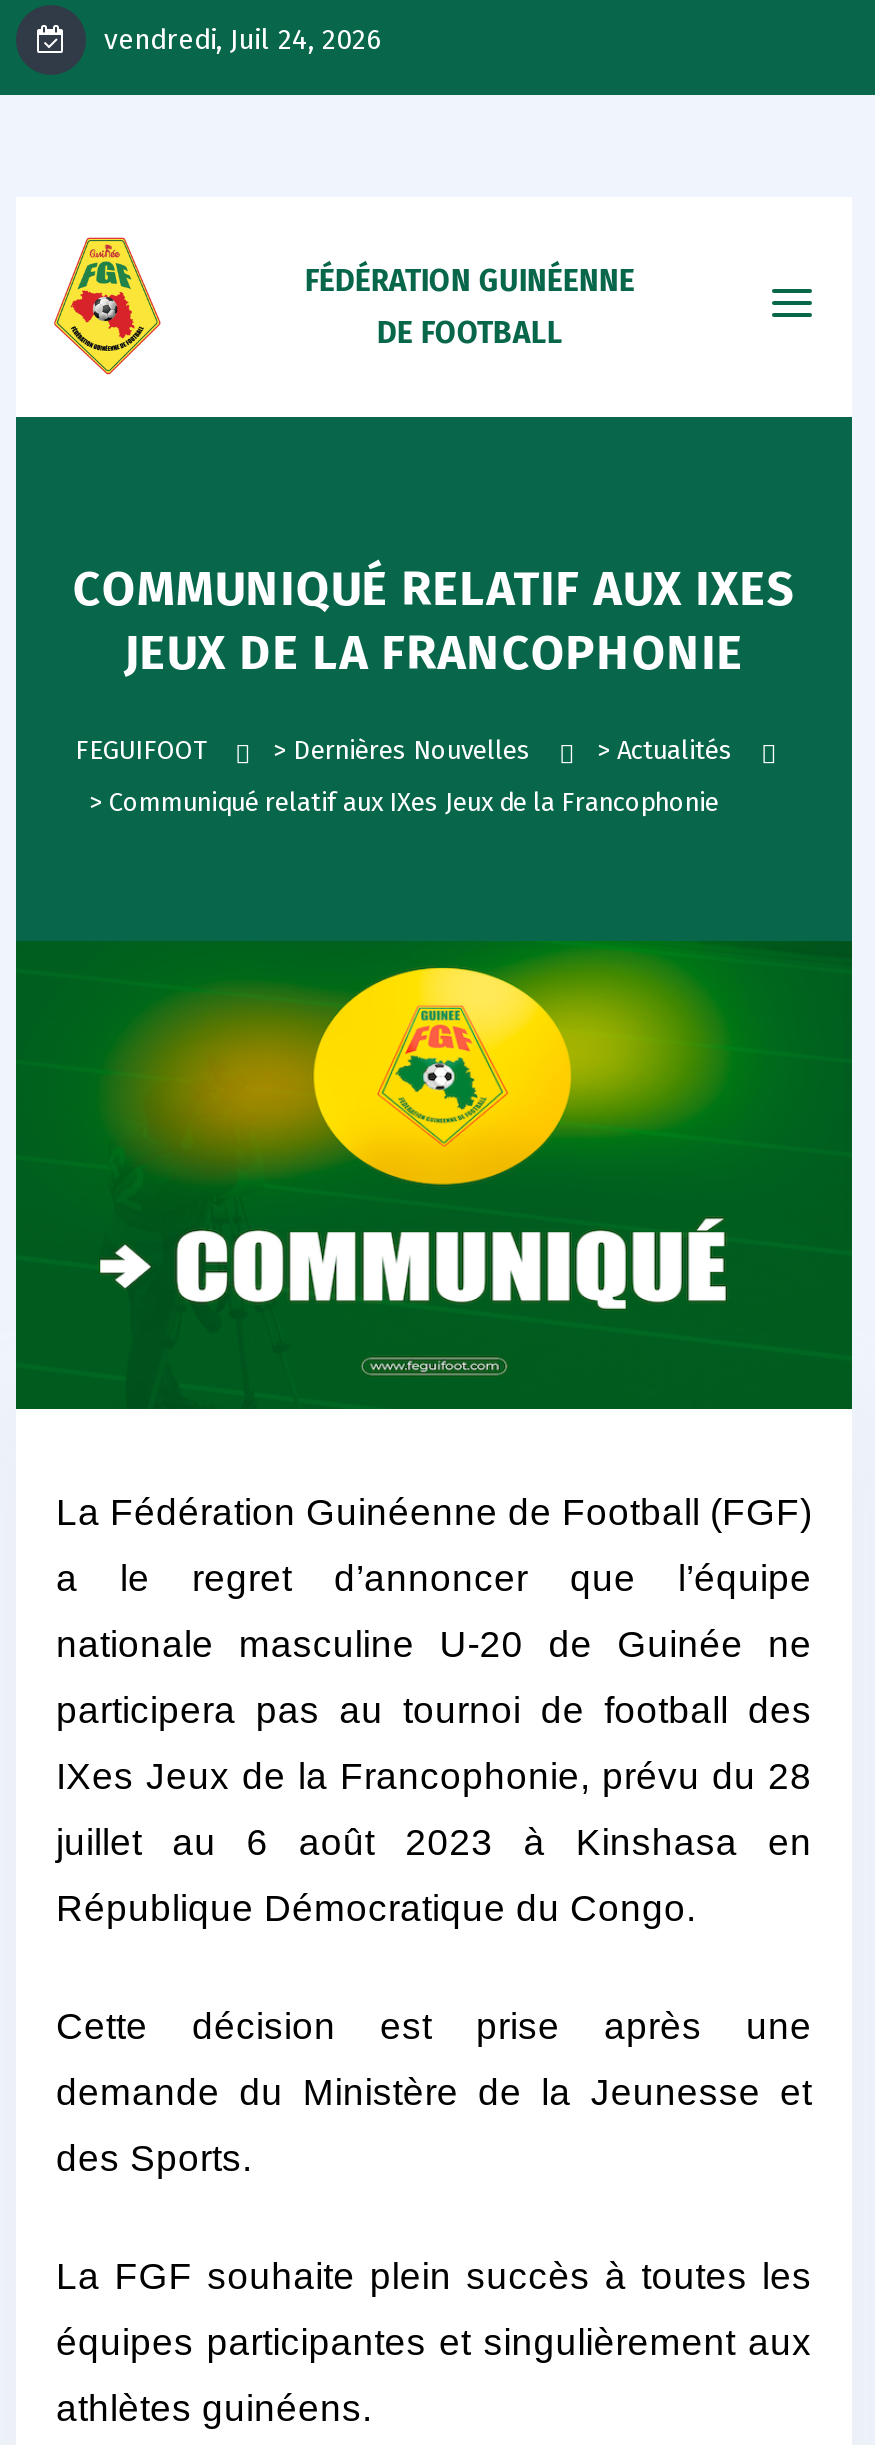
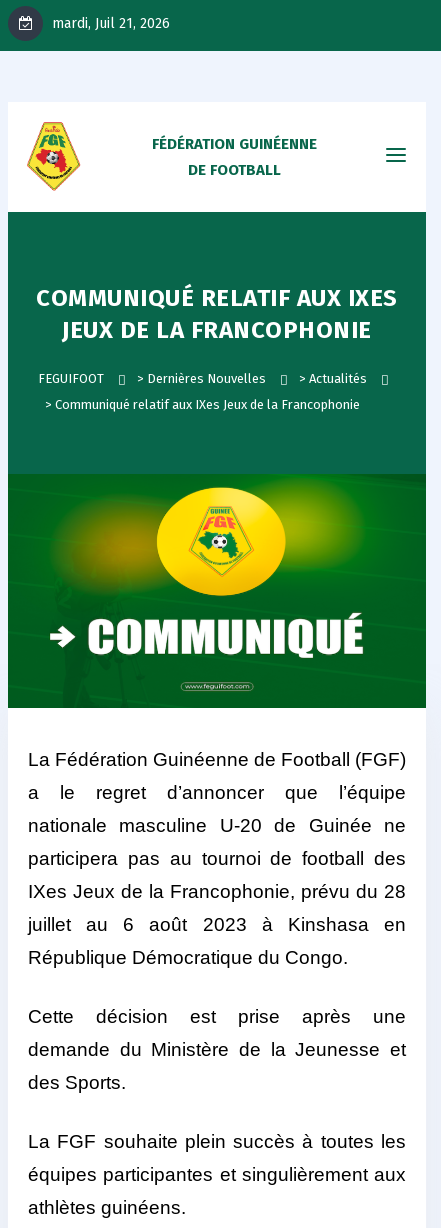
- vendredi, Juil 24, 2026
+ mardi, Juil 21, 2026
